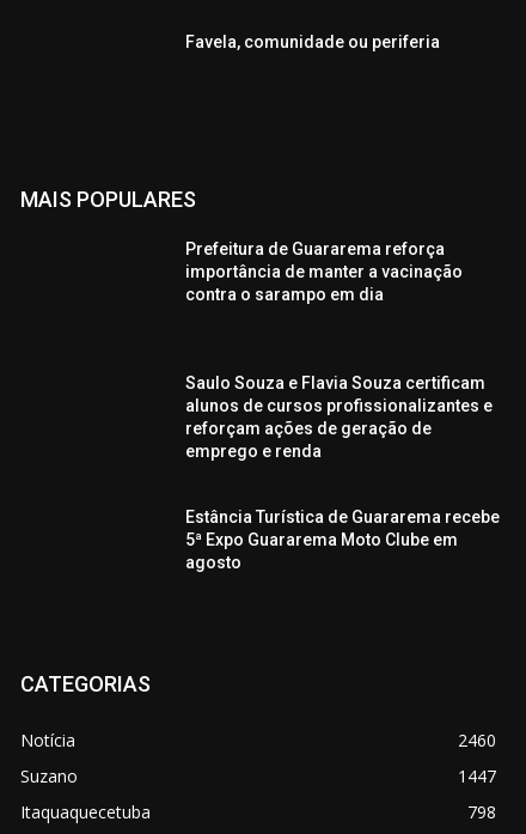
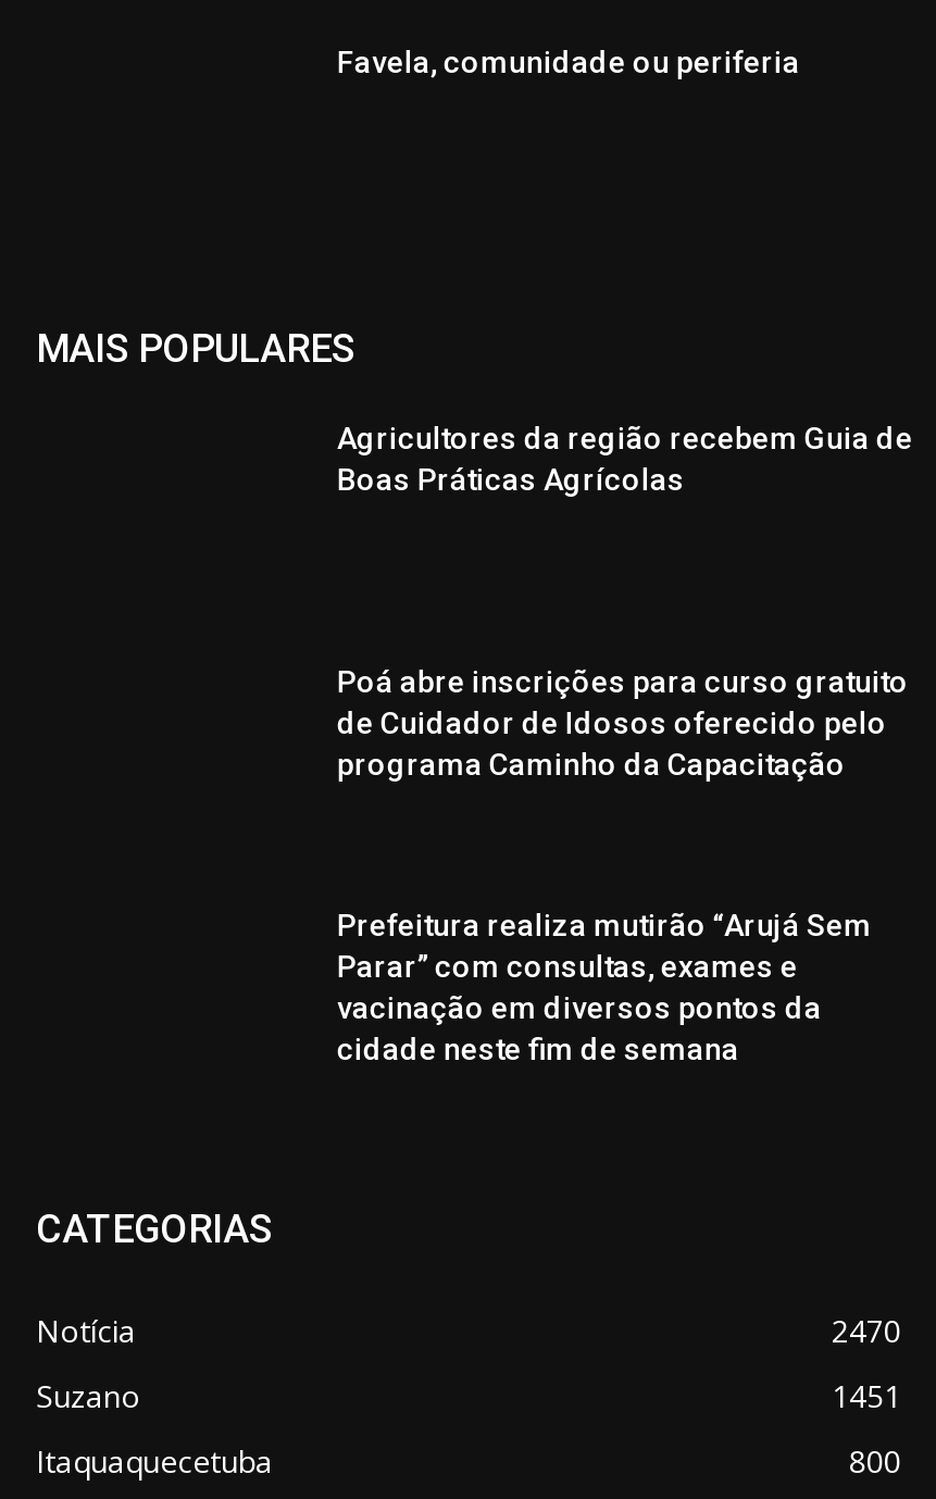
- Prefeitura de Guararema reforça
- importância de manter a vacinação
- contra o sarampo em dia
+ Agricultores da região recebem Guia de
+ Boas Práticas Agrícolas

- Saulo Souza e Flavia Souza certificam
- alunos de cursos profissionalizantes e
- reforçam ações de geração de
- emprego e renda
+ Poá abre inscrições para curso gratuito
+ de Cuidador de Idosos oferecido pelo
+ programa Caminho da Capacitação

- Estância Turística de Guararema recebe
- 5ª Expo Guararema Moto Clube em
- agosto
+ Prefeitura realiza mutirão “Arujá Sem
+ Parar” com consultas, exames e
+ vacinação em diversos pontos da
+ cidade neste fim de semana

- 2460
+ 2470

- 1447
+ 1451

- 798
+ 800
